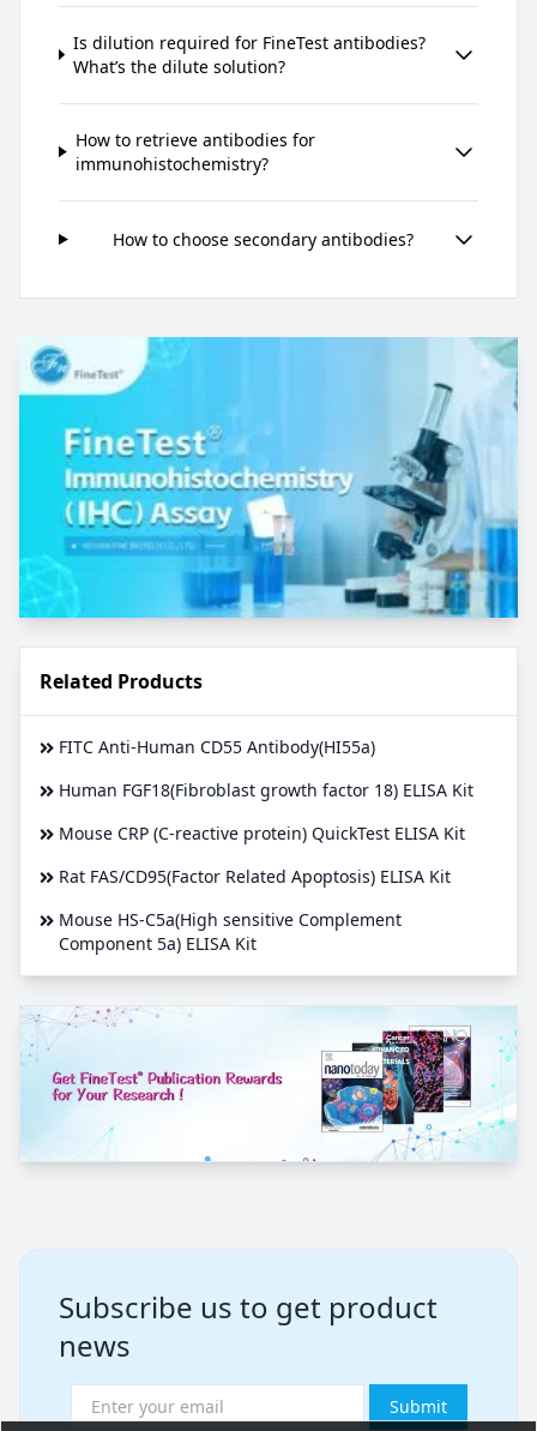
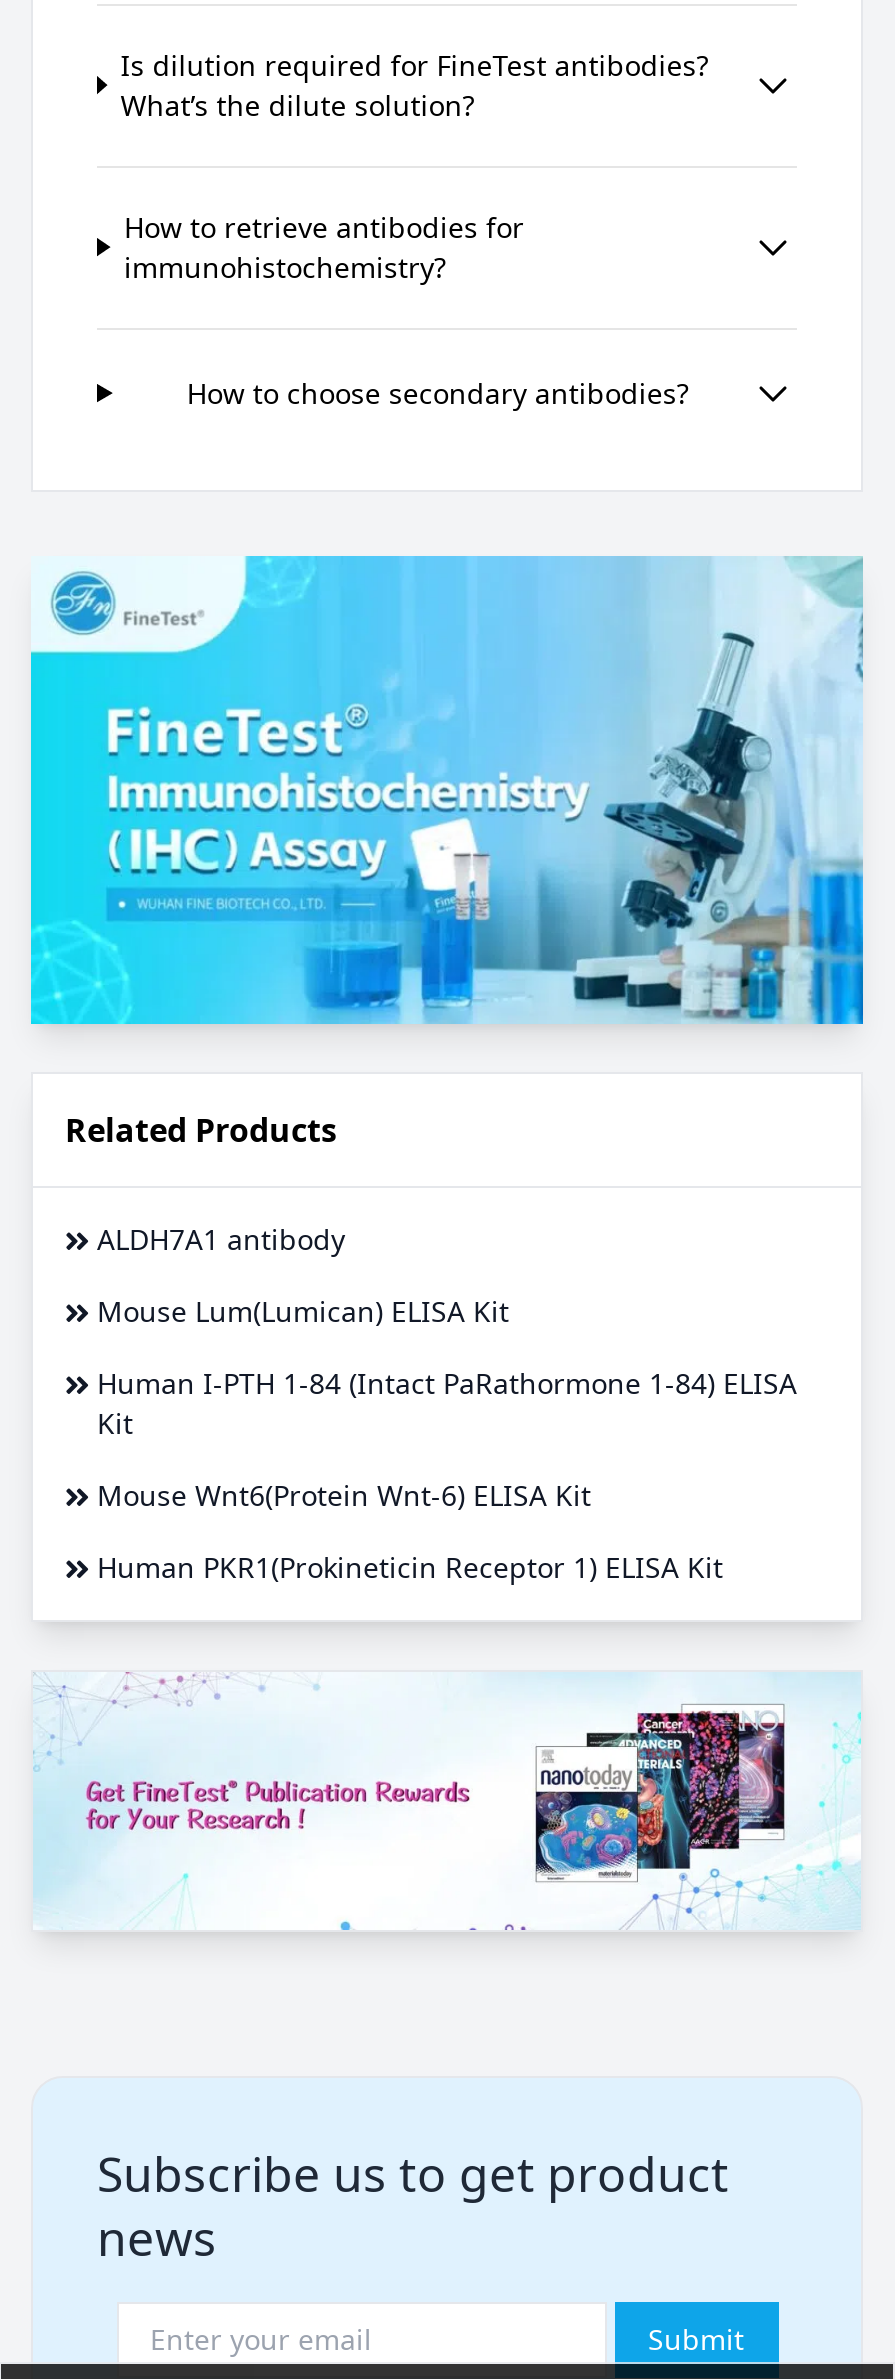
- FITC Anti-Human CD55 Antibody(HI55a)
+ ALDH7A1 antibody

- Human FGF18(Fibroblast growth factor 18) ELISA Kit
+ Mouse Lum(Lumican) ELISA Kit

- Mouse CRP (C-reactive protein) QuickTest ELISA Kit
+ Human I-PTH 1-84 (Intact PaRathormone 1-84) ELISA
+ Kit

- Rat FAS/CD95(Factor Related Apoptosis) ELISA Kit
+ Mouse Wnt6(Protein Wnt-6) ELISA Kit

- Mouse HS-C5a(High sensitive Complement
- Component 5a) ELISA Kit
+ Human PKR1(Prokineticin Receptor 1) ELISA Kit
